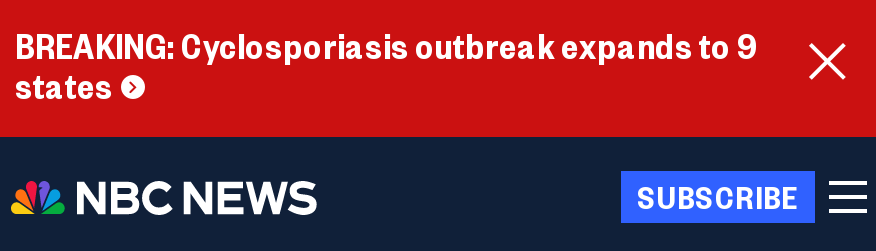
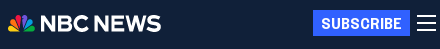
- BREAKING: Cyclosporiasis outbreak expands to 9
- states
